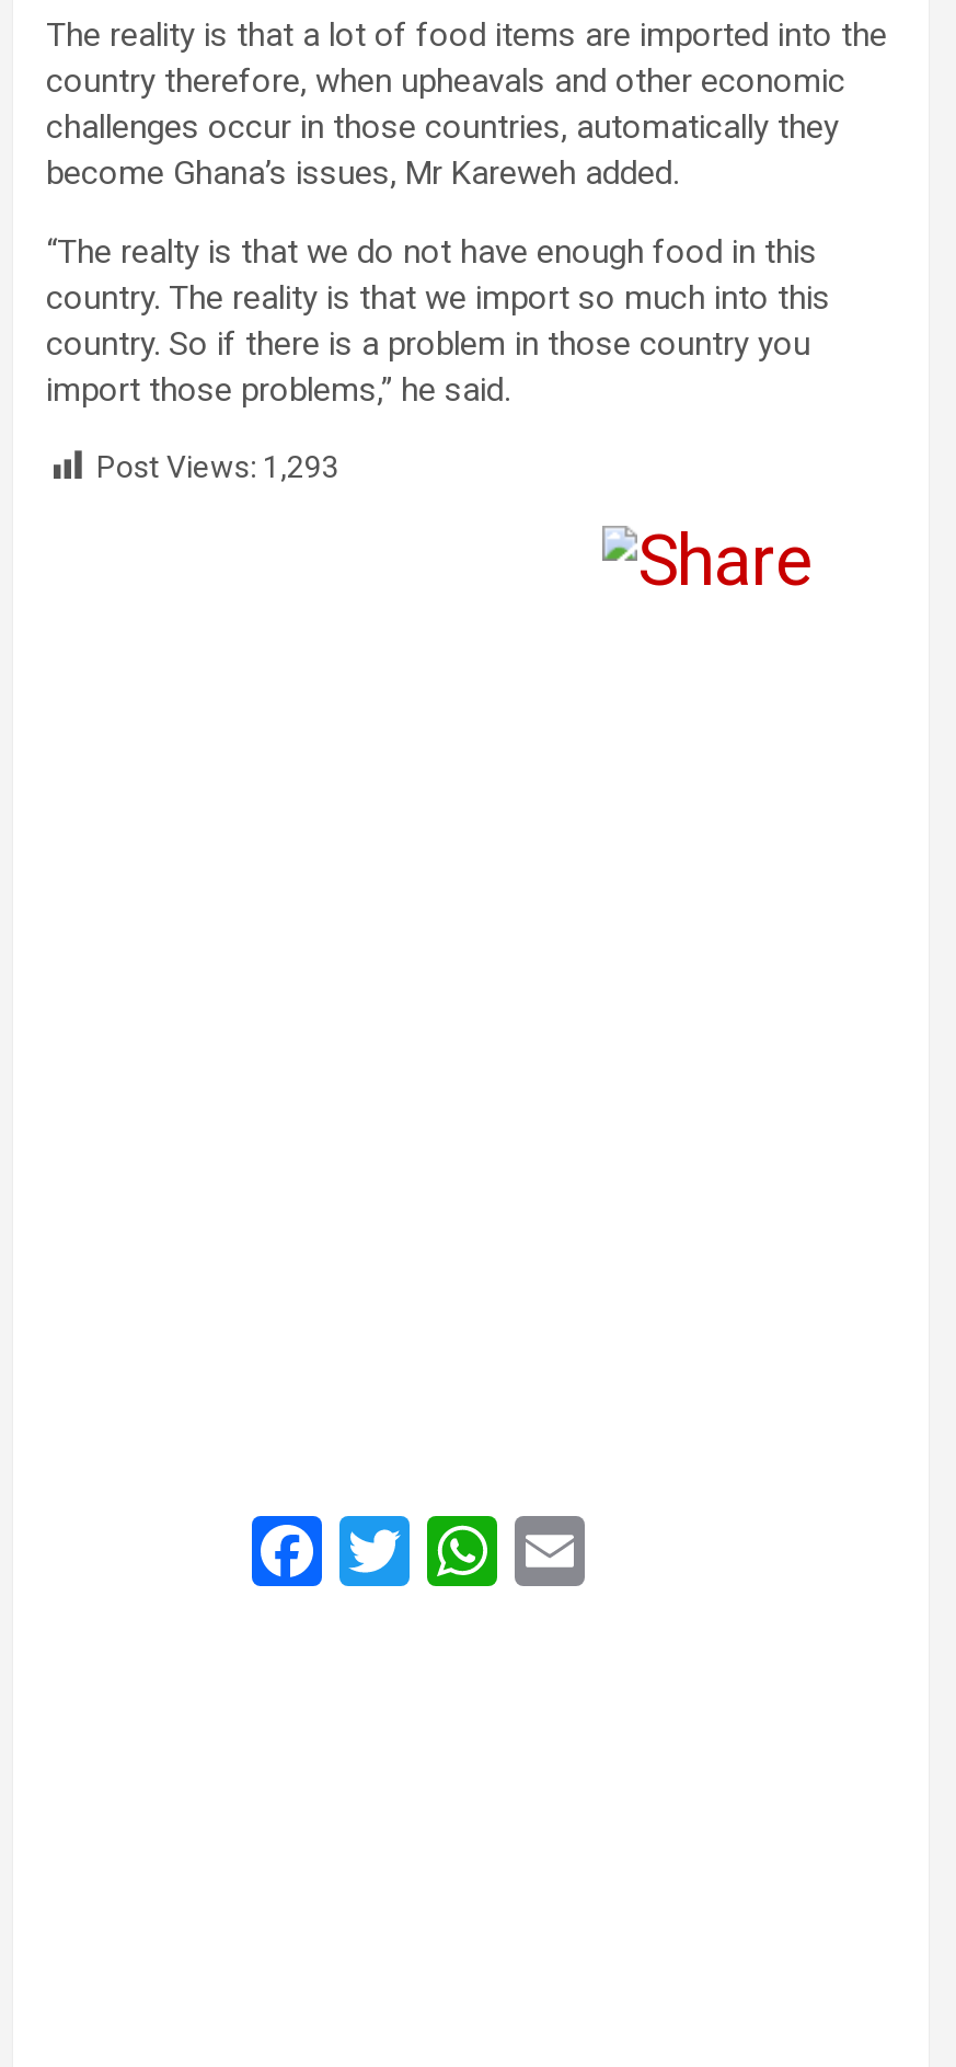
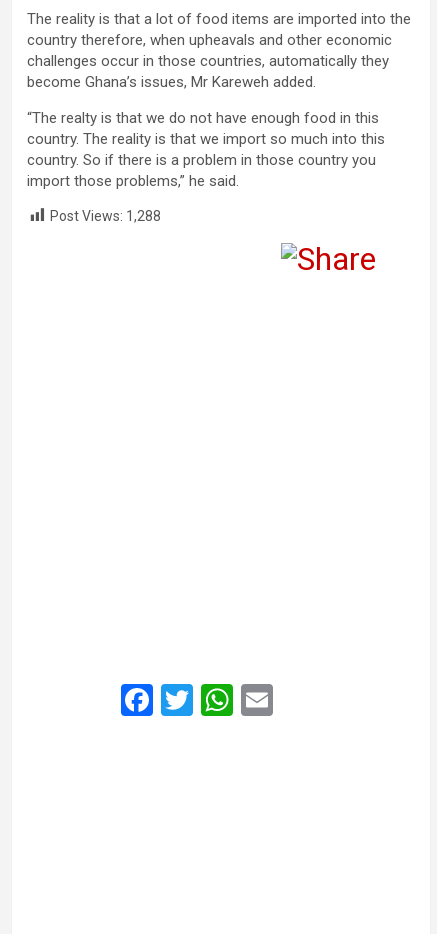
- Post Views: 1,293
+ Post Views: 1,288
